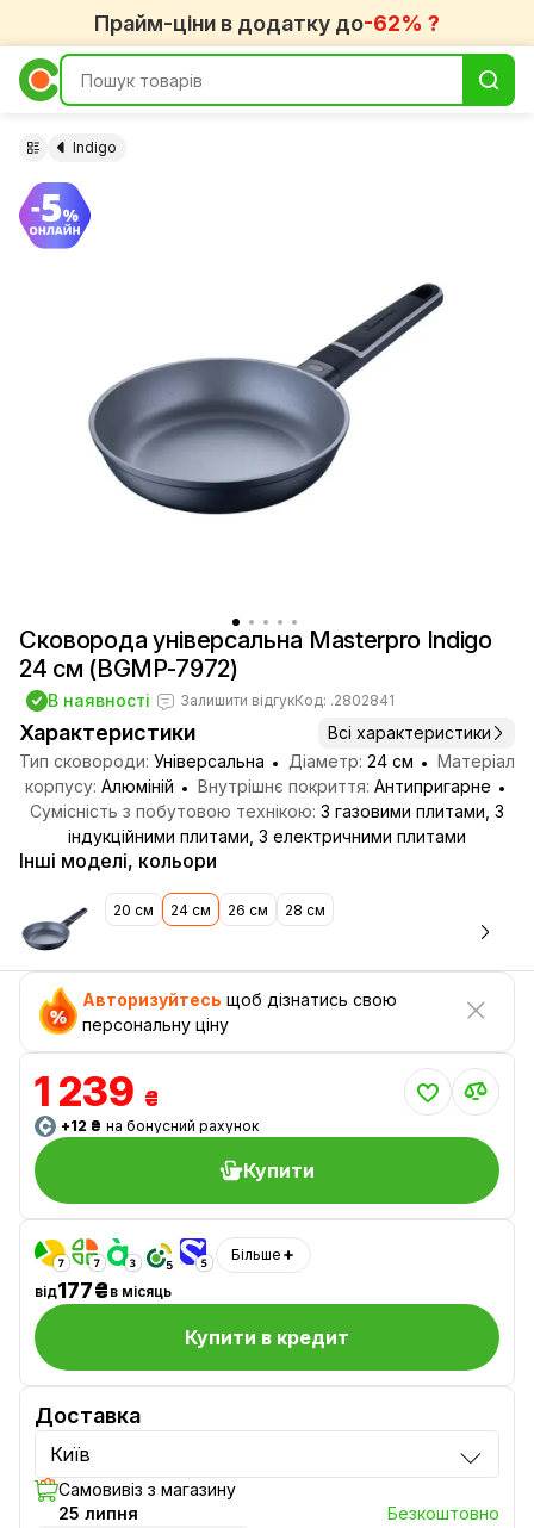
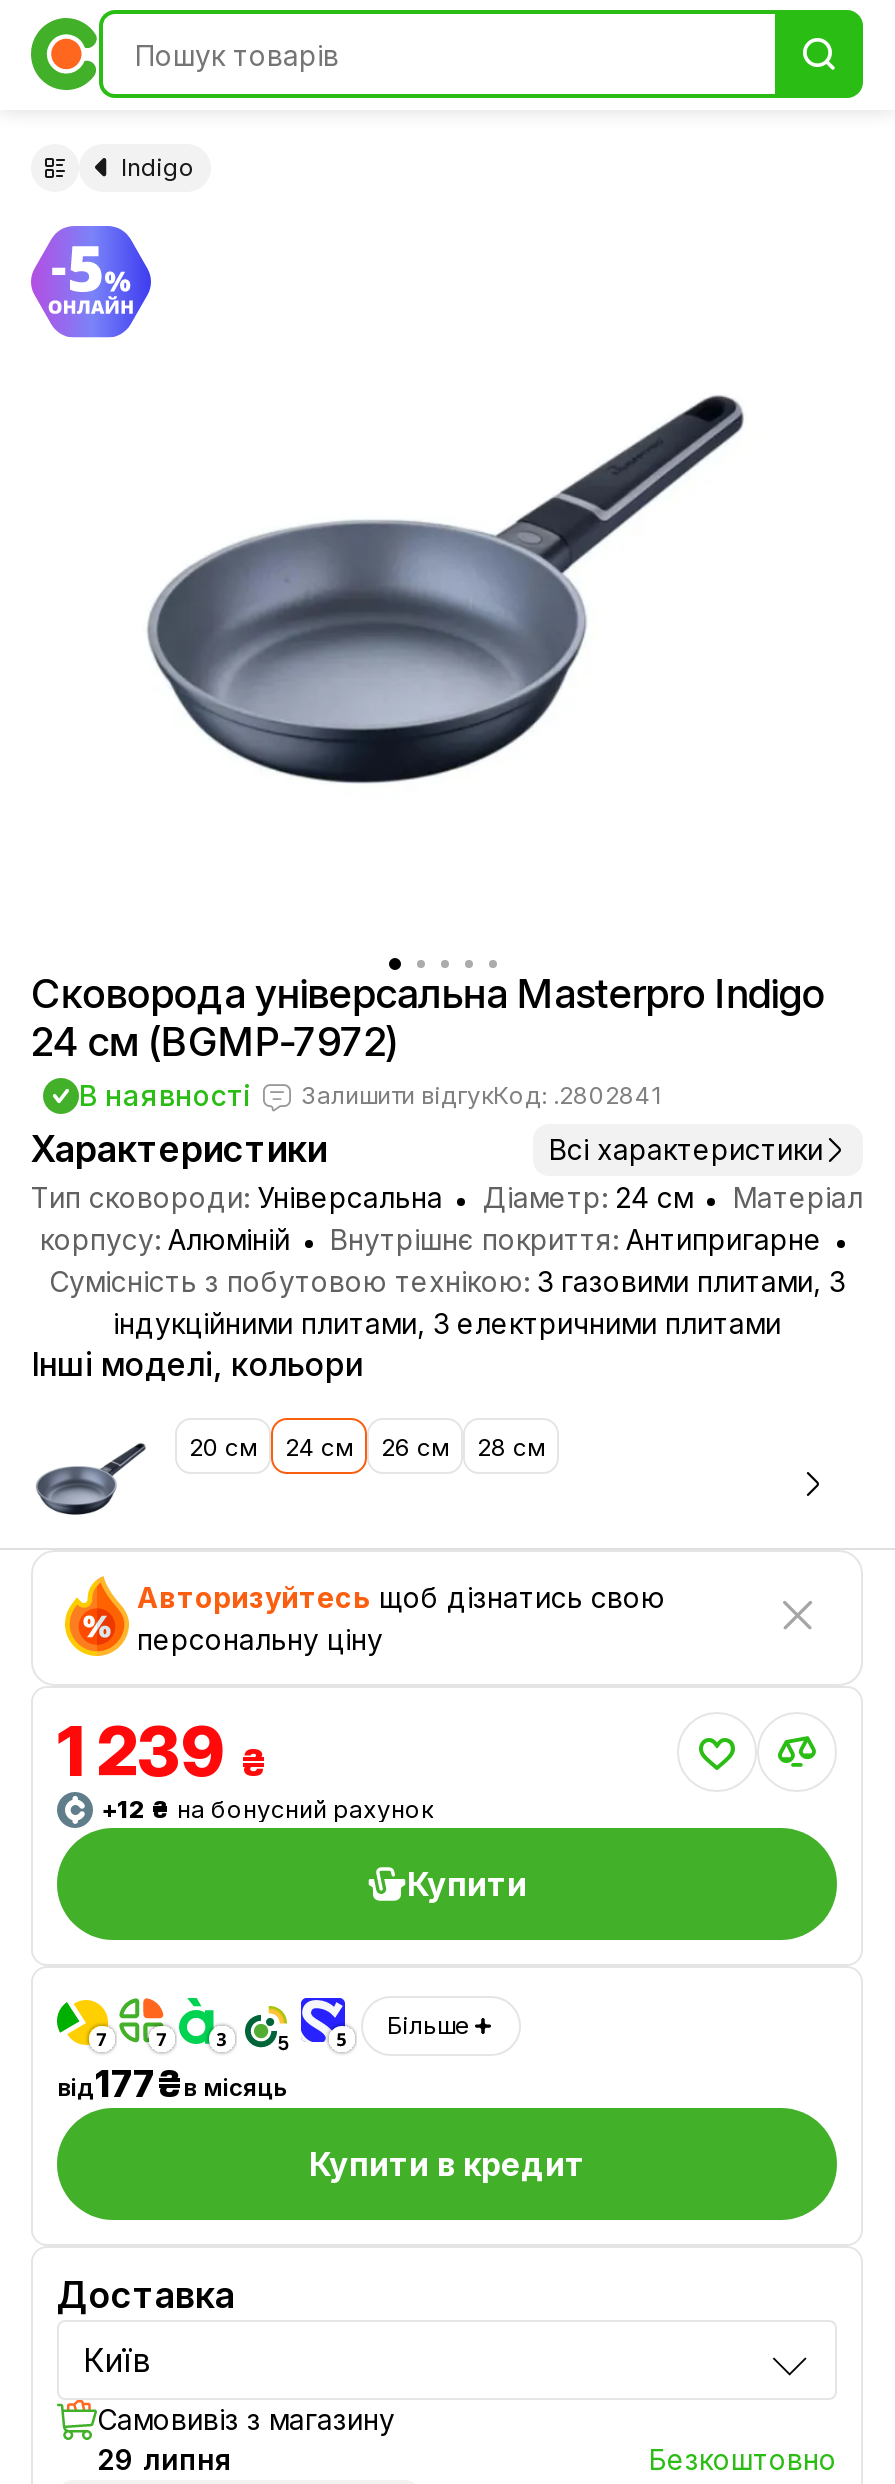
- Прайм-ціни в додатку до-62% ?

- 25 липня
+ 29 липня
